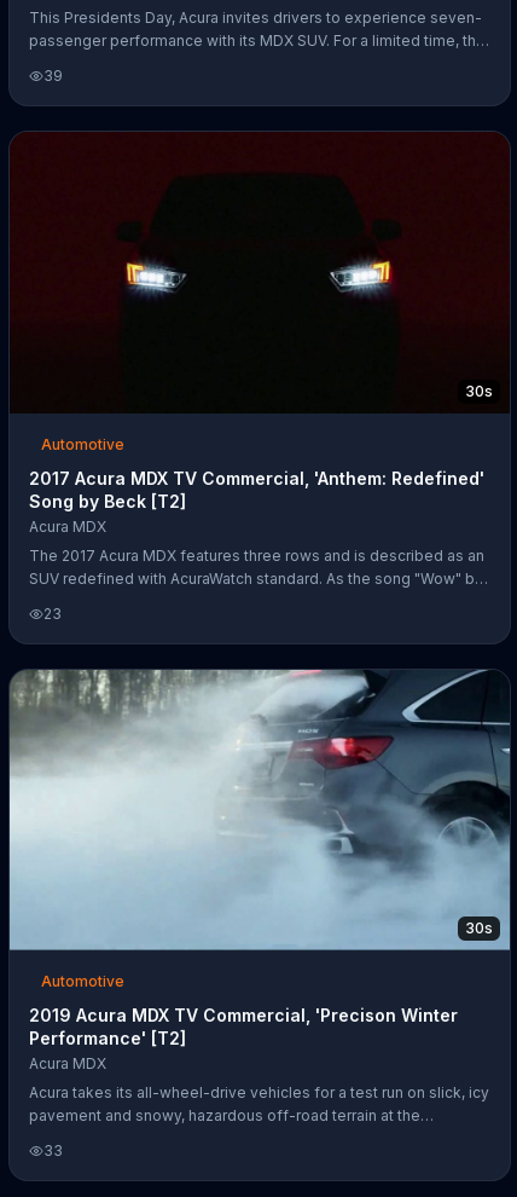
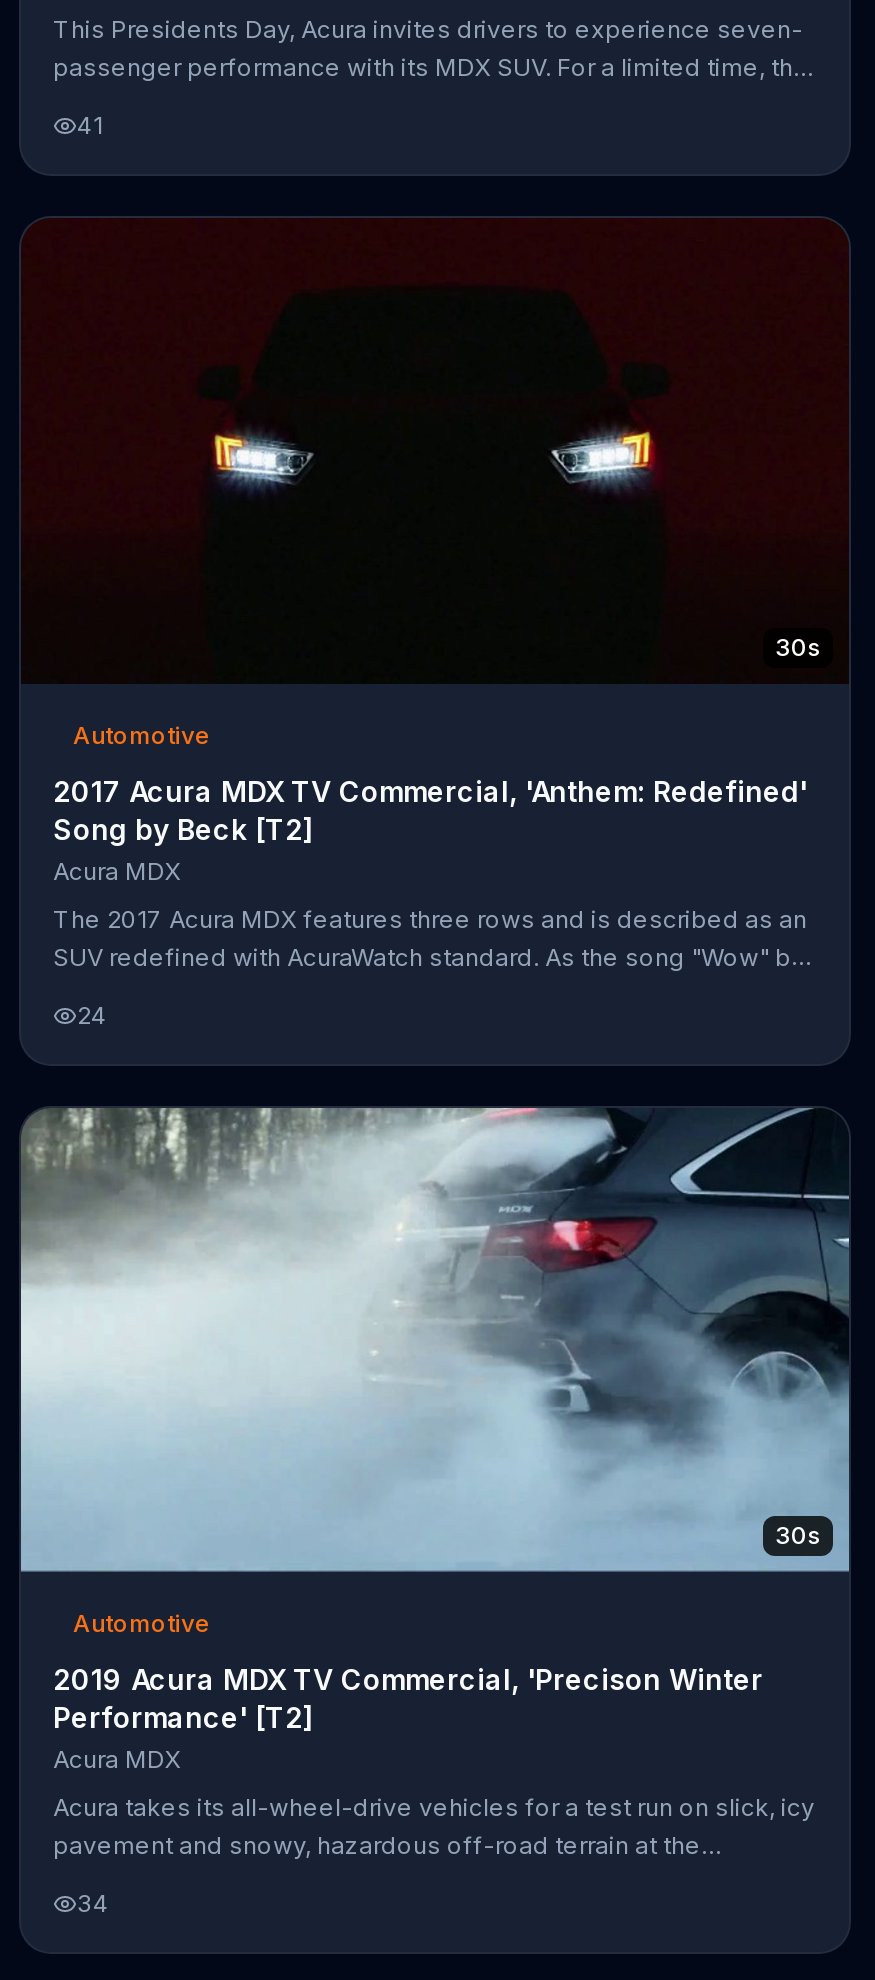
- 39
+ 41

- 23
+ 24

- 33
+ 34
